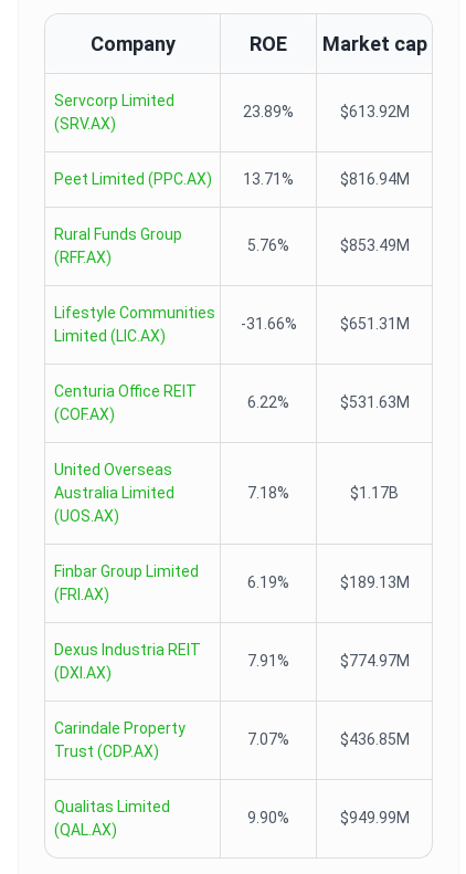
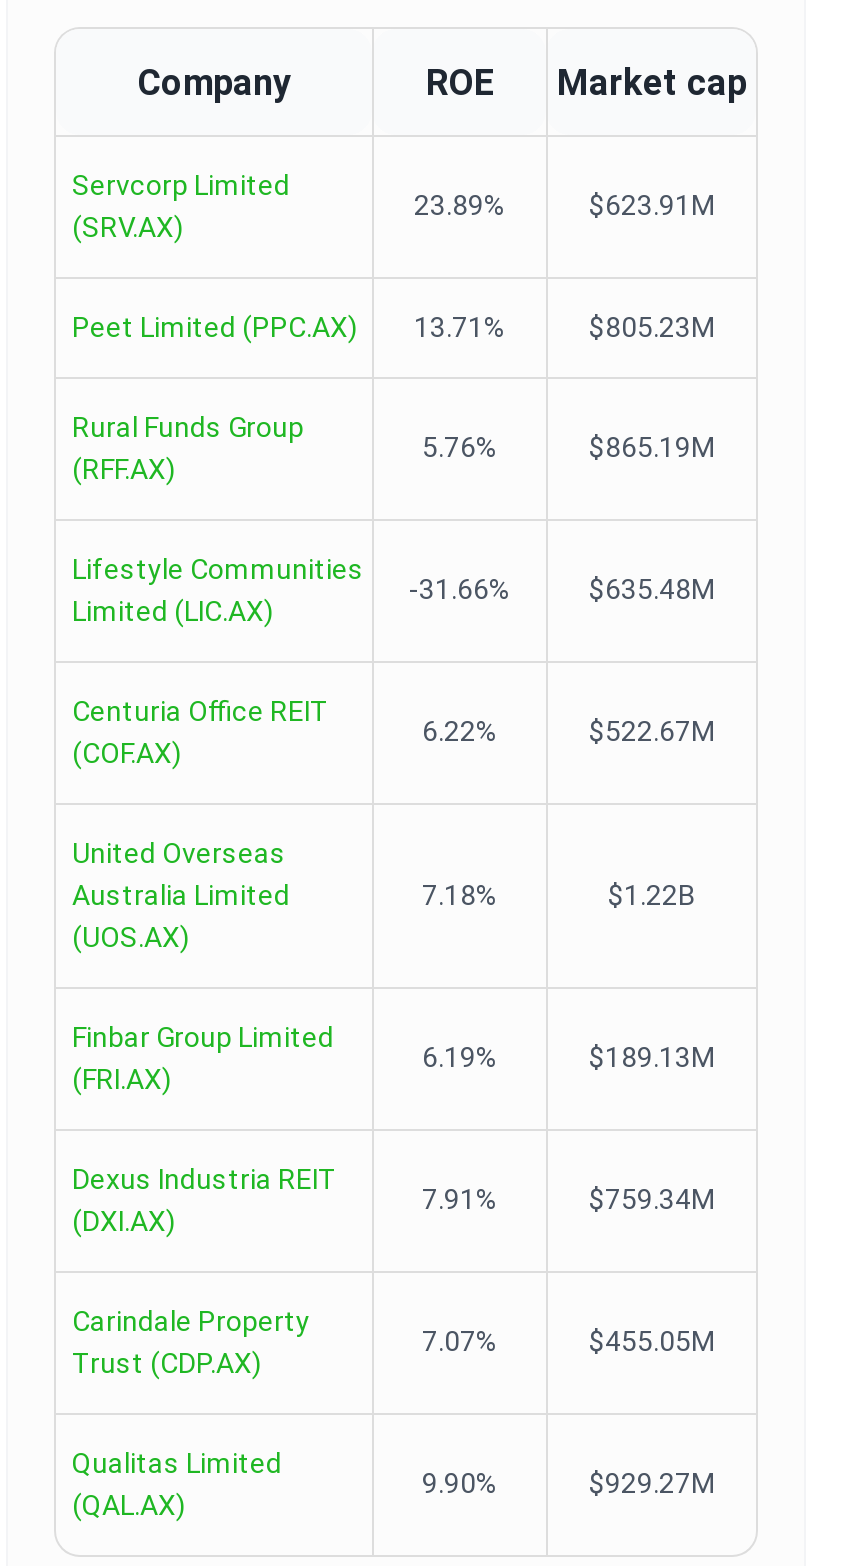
- $613.92M
+ $623.91M

- $816.94M
+ $805.23M

- $853.49M
+ $865.19M

- $651.31M
+ $635.48M

- $531.63M
+ $522.67M

- $1.17B
+ $1.22B

- $774.97M
+ $759.34M

- $436.85M
+ $455.05M

- $949.99M
+ $929.27M
